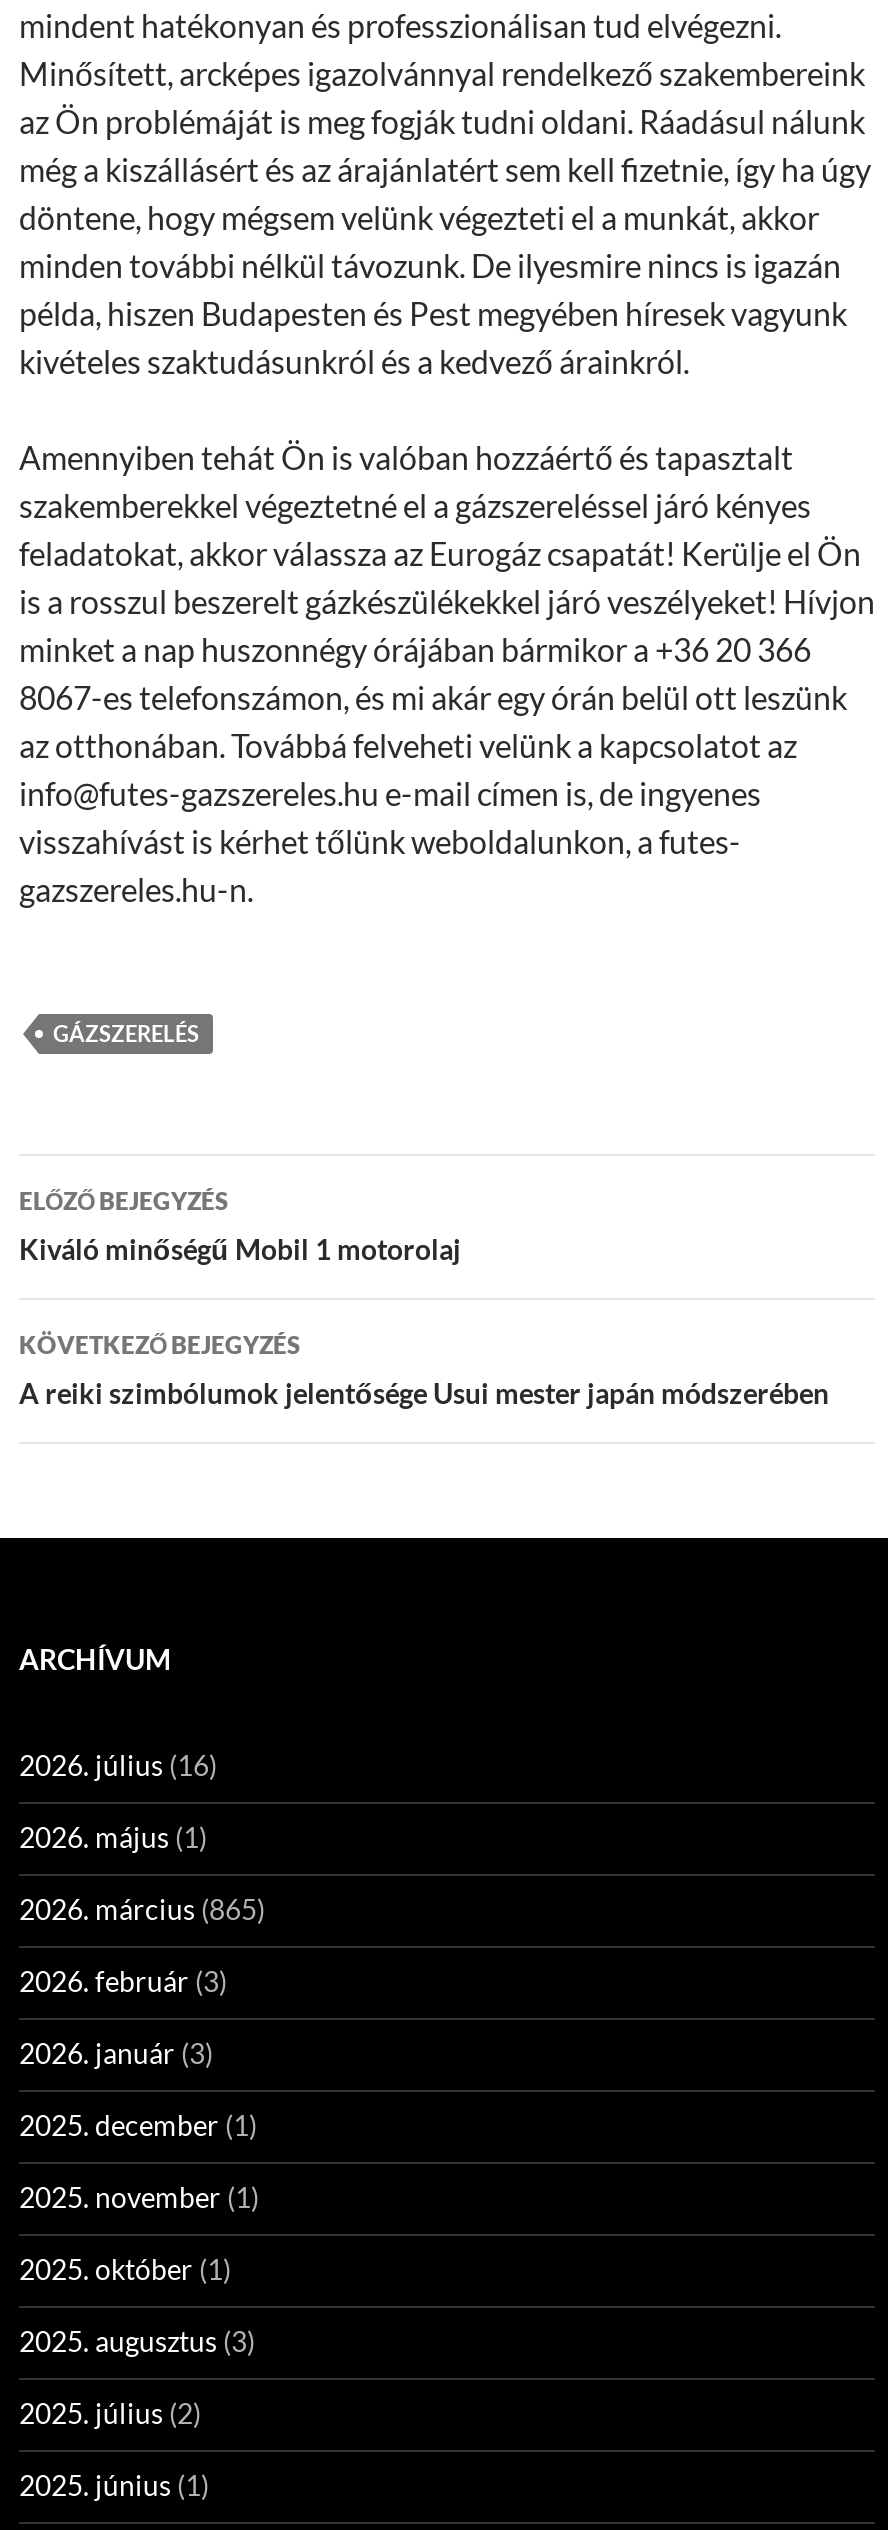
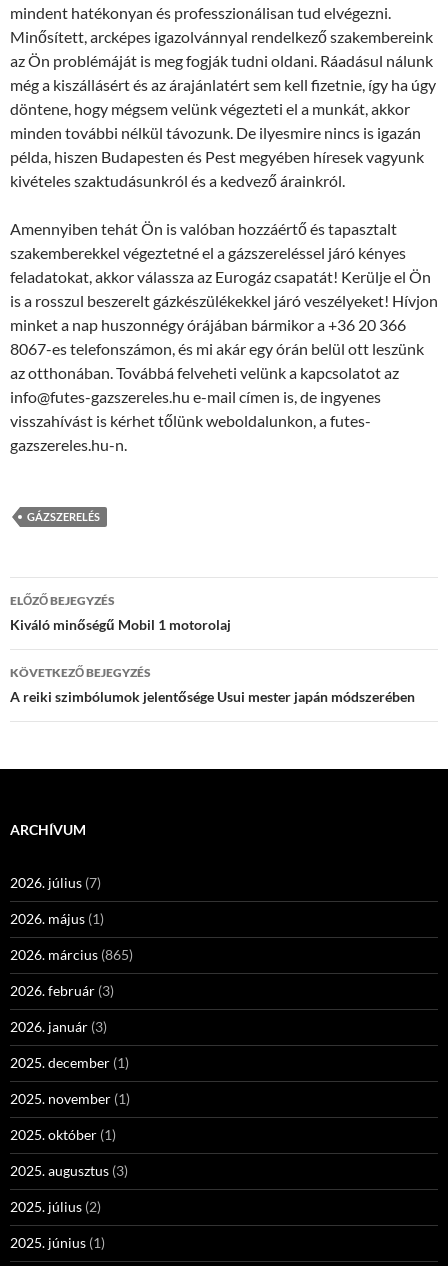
- 2026. július (16)
+ 2026. július (7)
